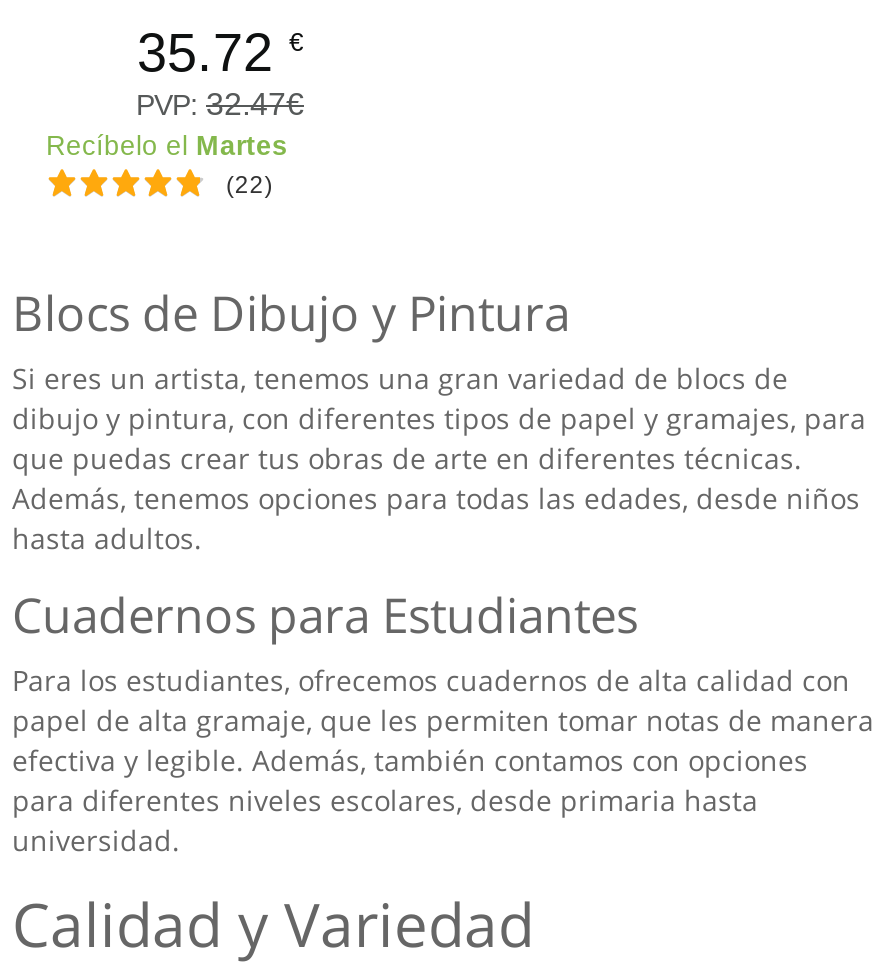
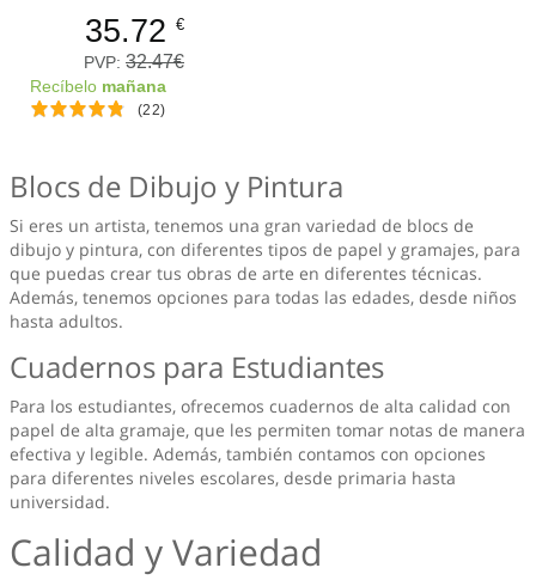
- Recíbelo el Martes
+ Recíbelo mañana
